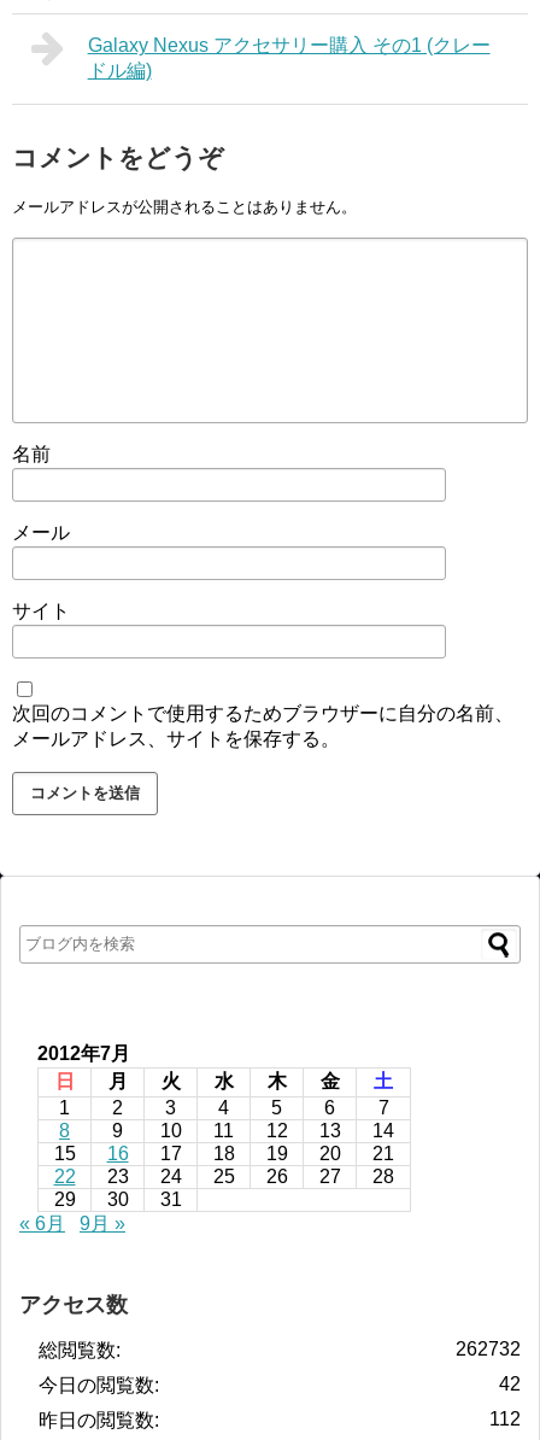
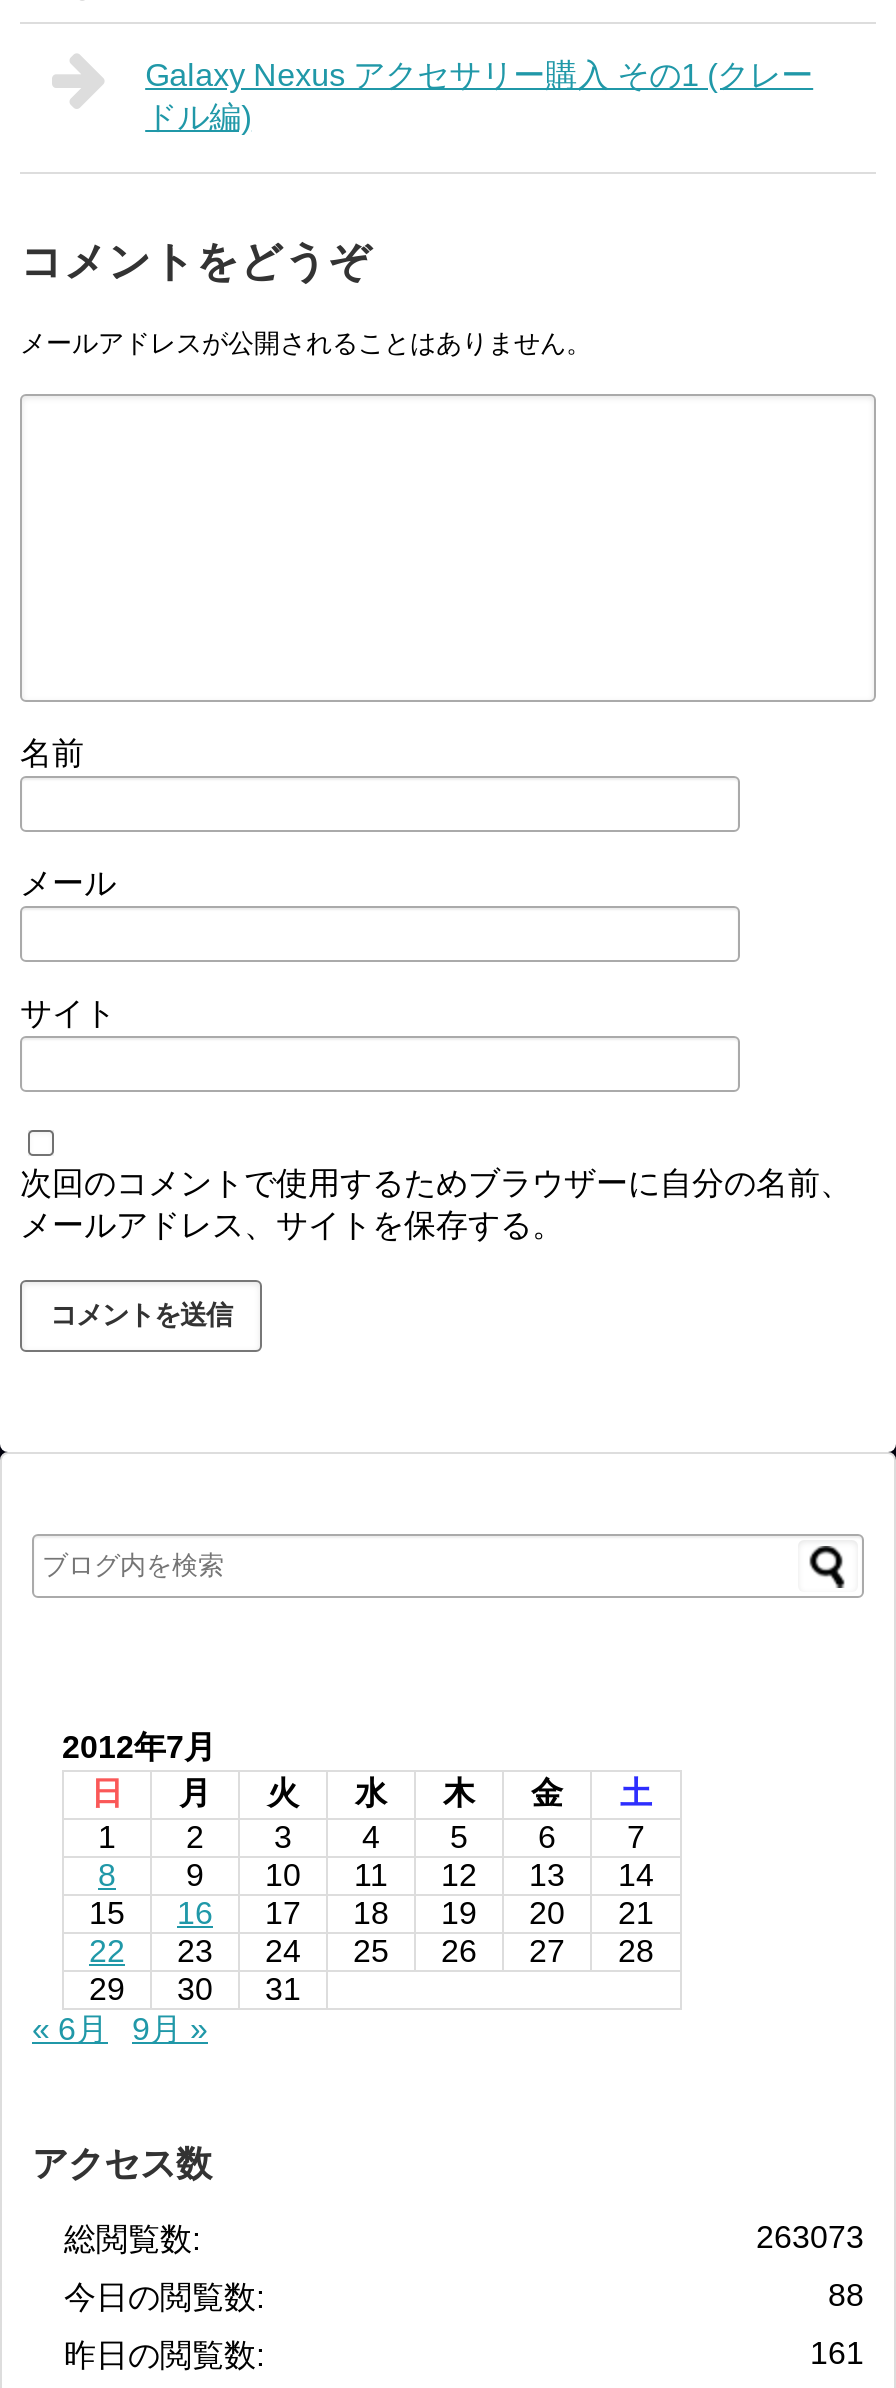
- 262732
+ 263073

- 42
+ 88

- 112
+ 161
